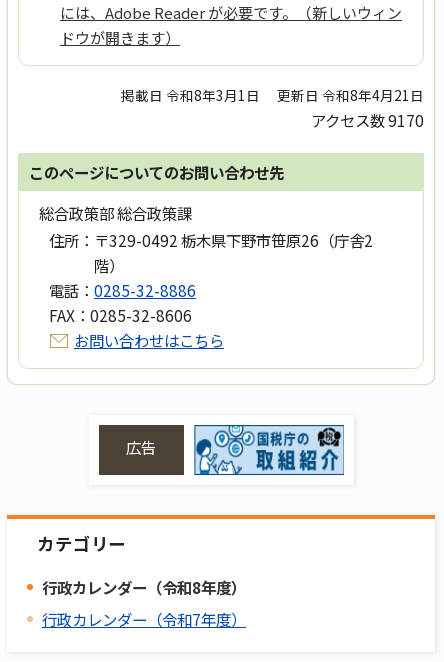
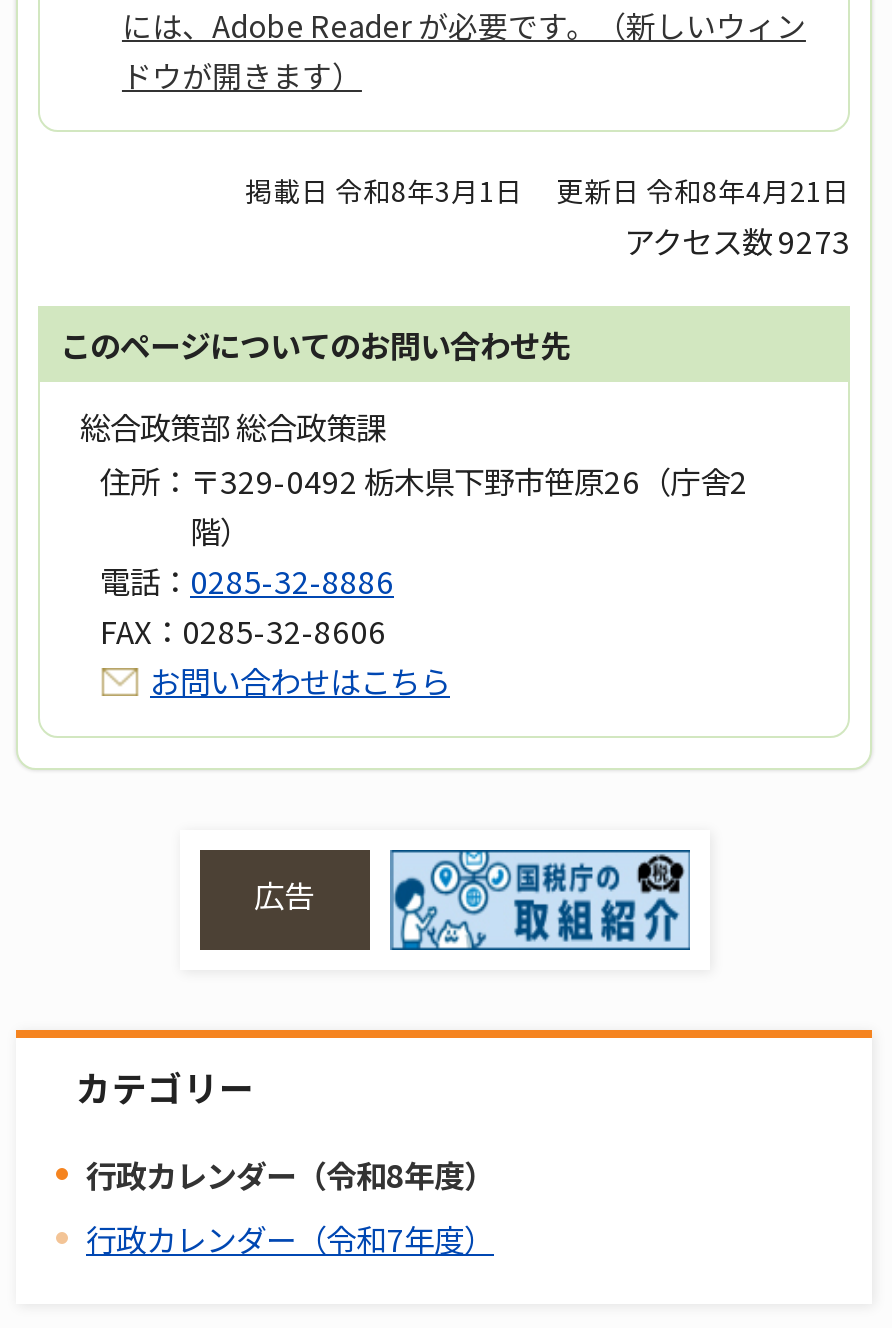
- アクセス数9170
+ アクセス数9273
